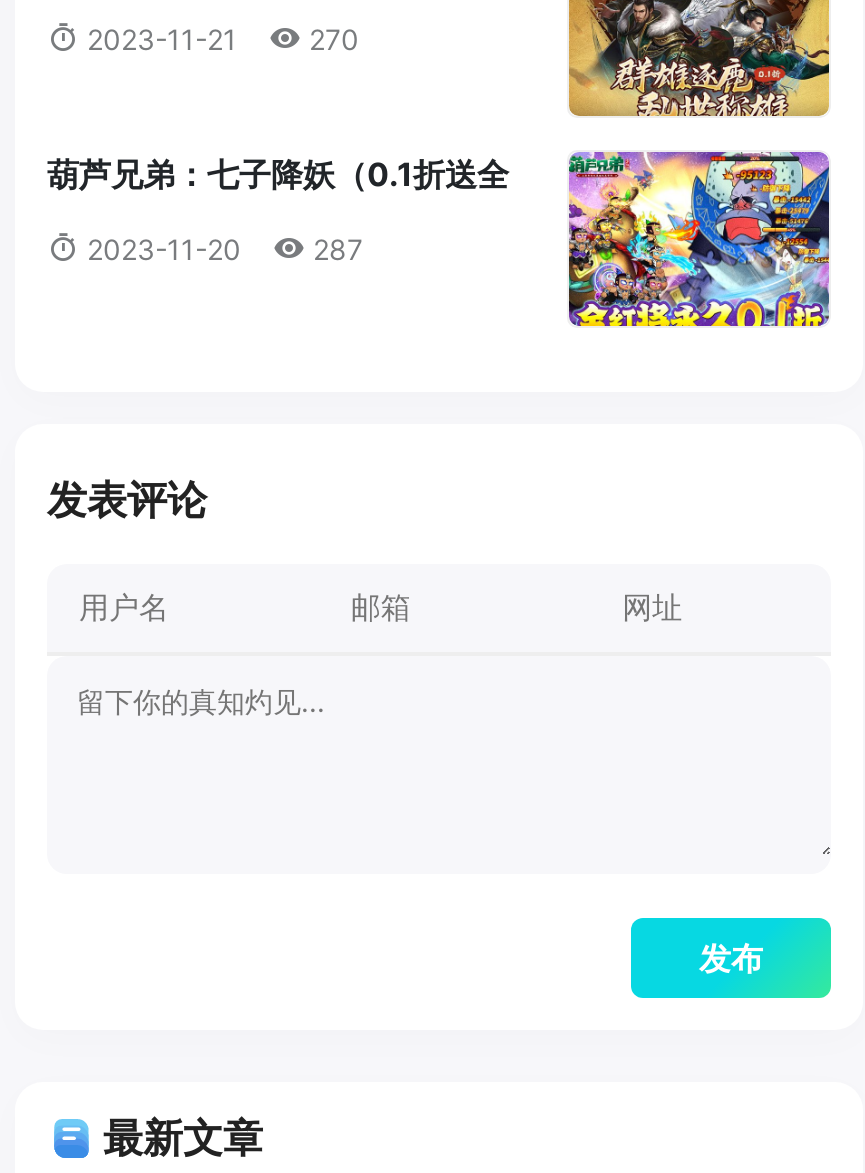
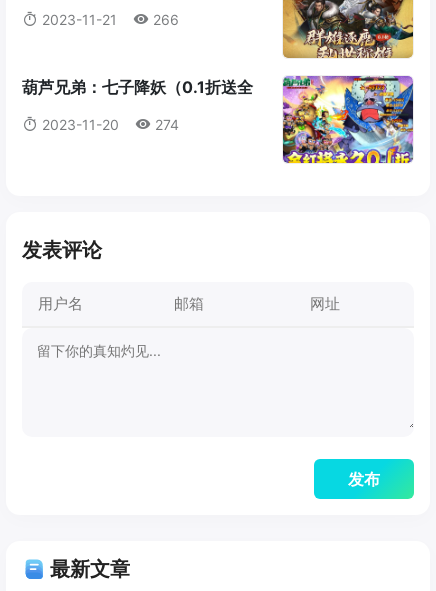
- 270
+ 266

- 287
+ 274
